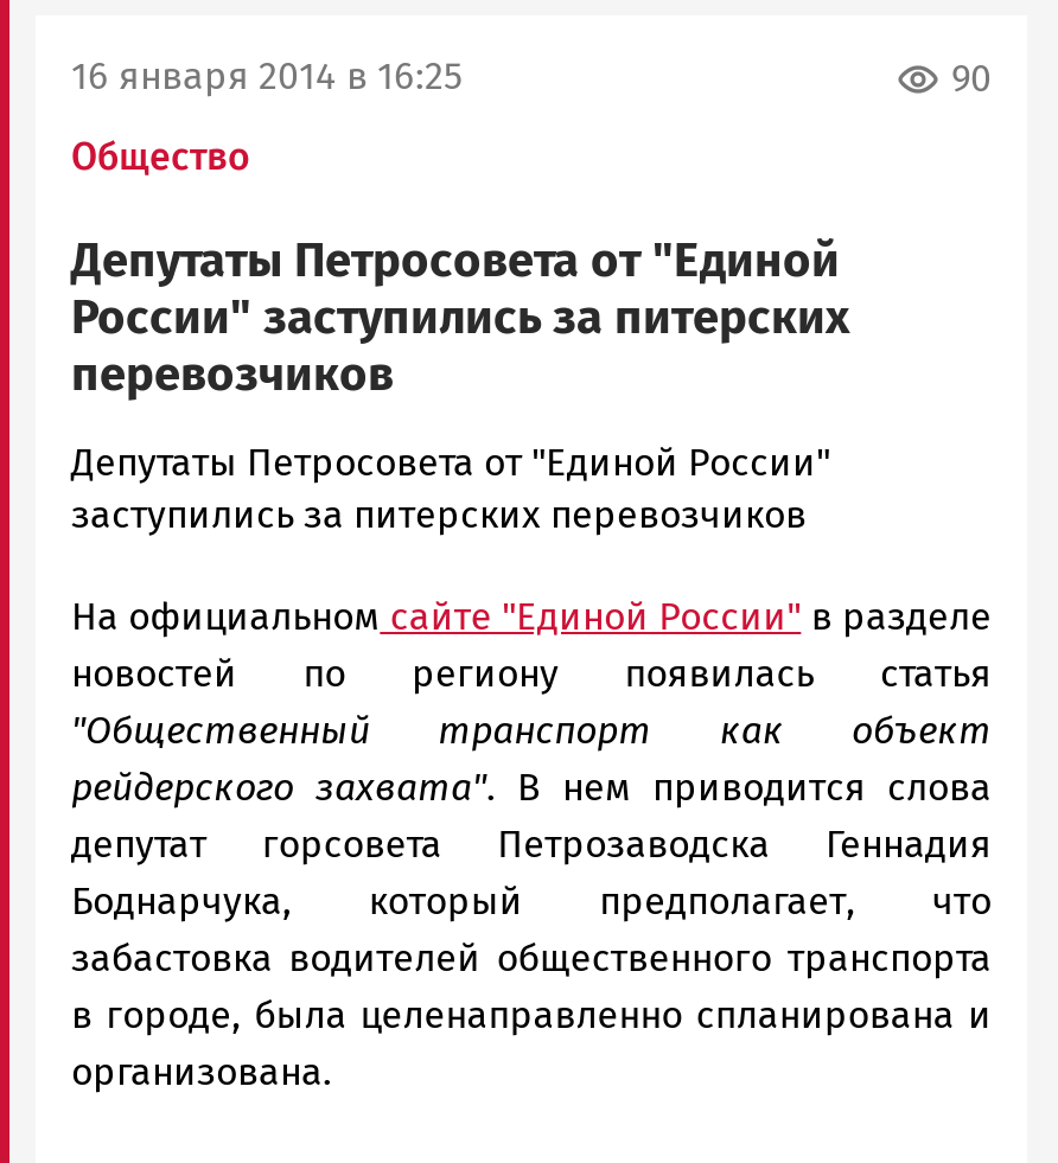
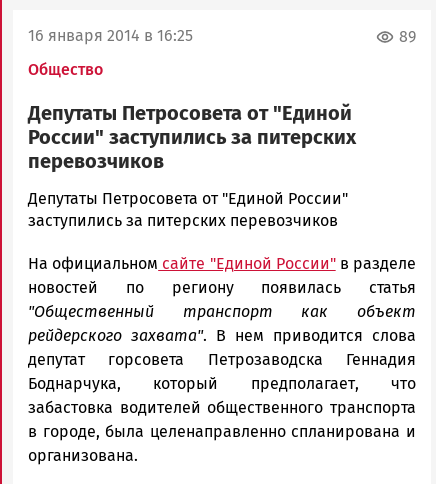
- 90
+ 89
